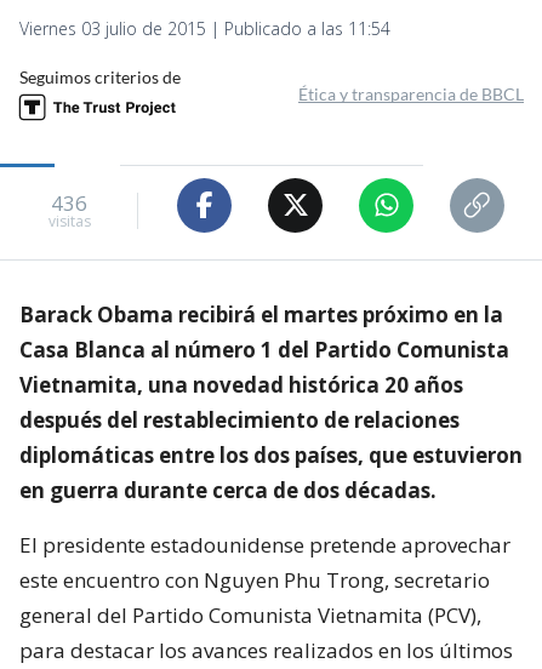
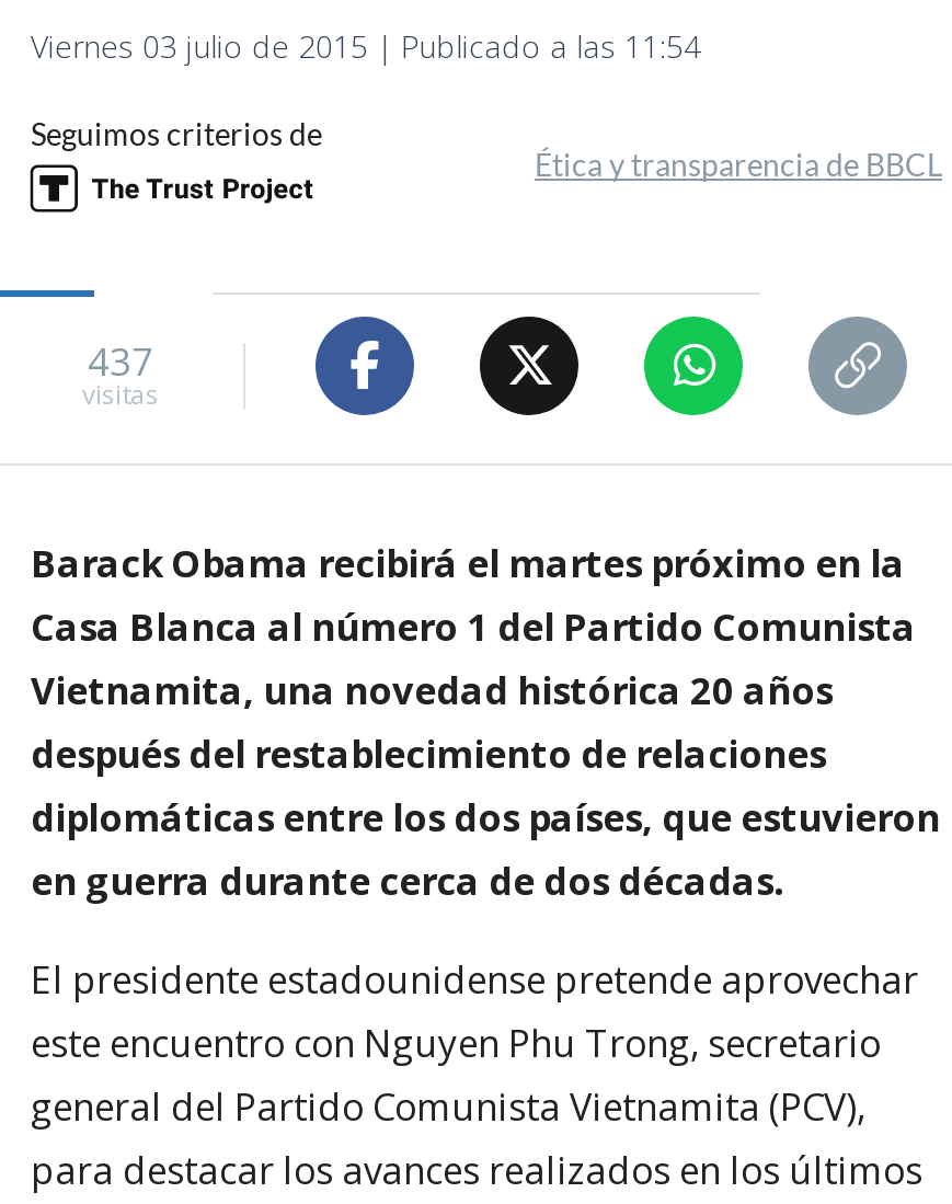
- 436
+ 437
